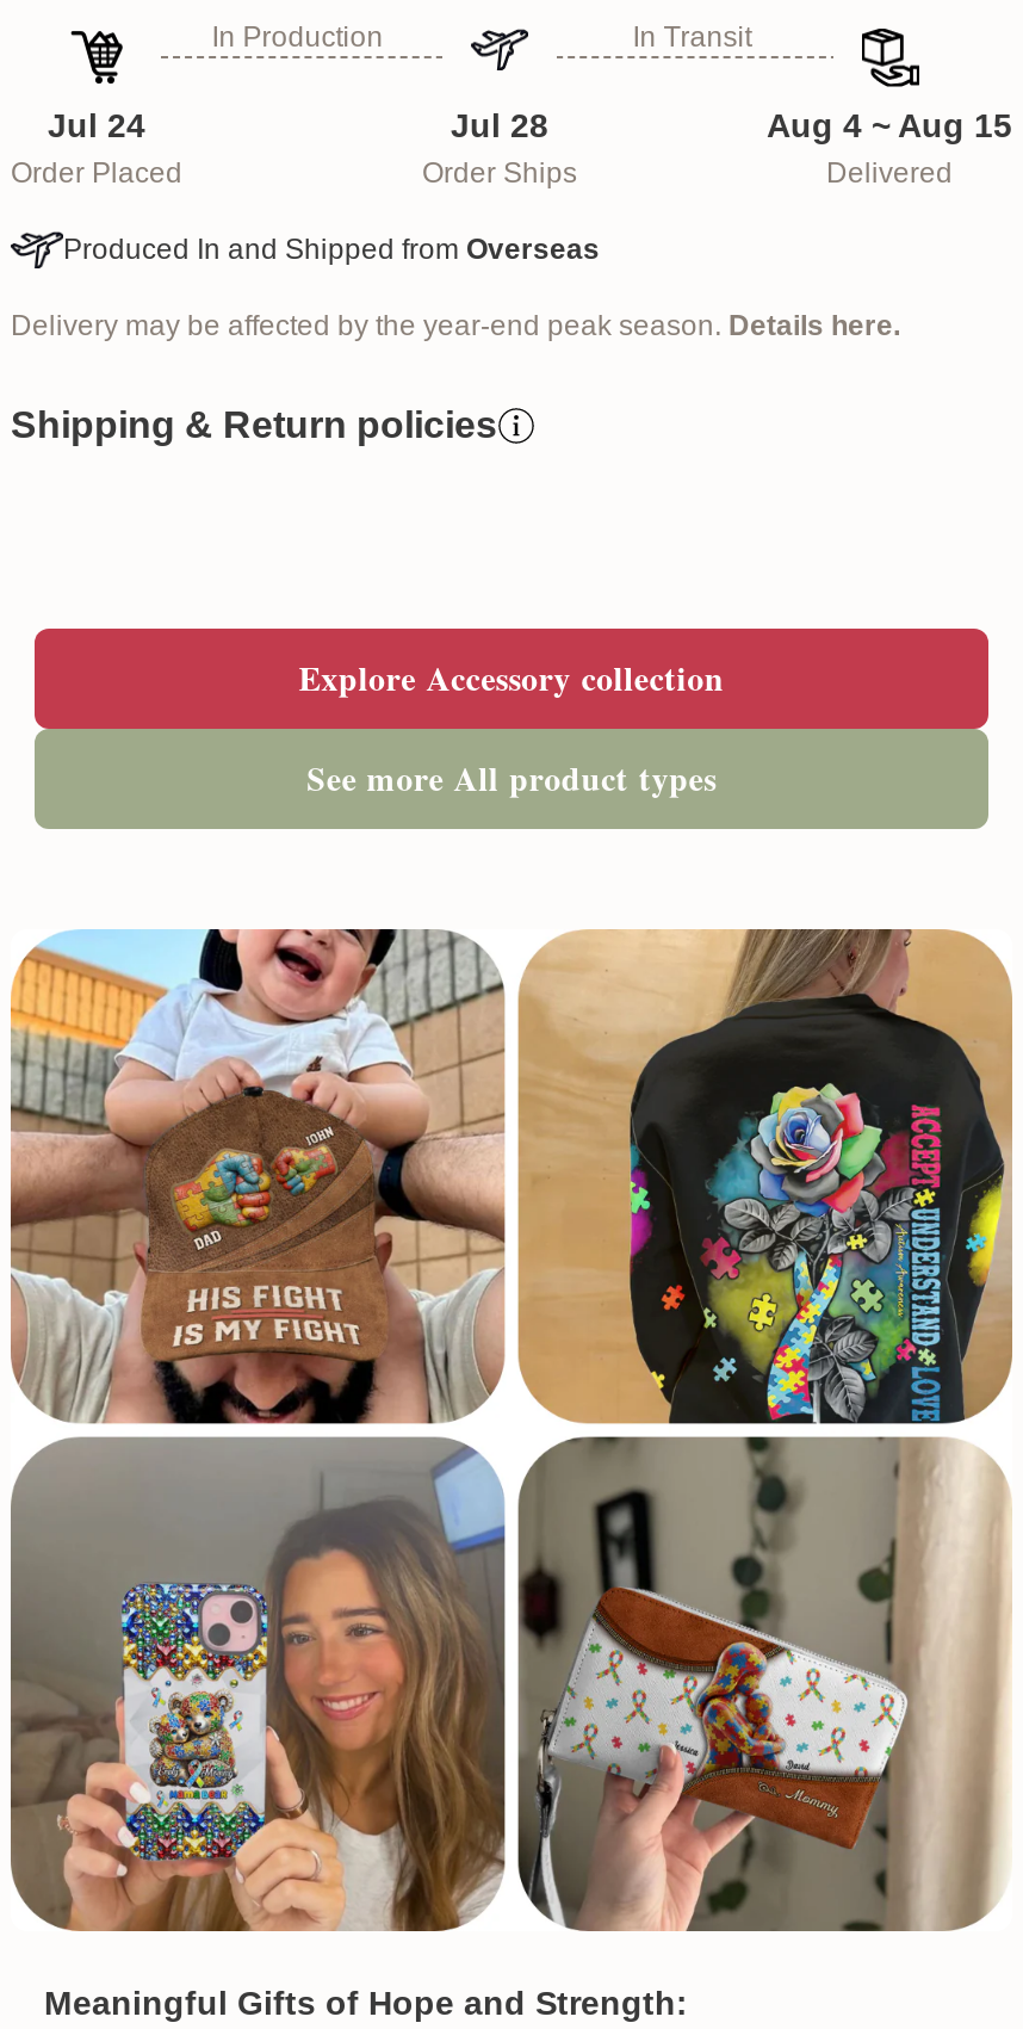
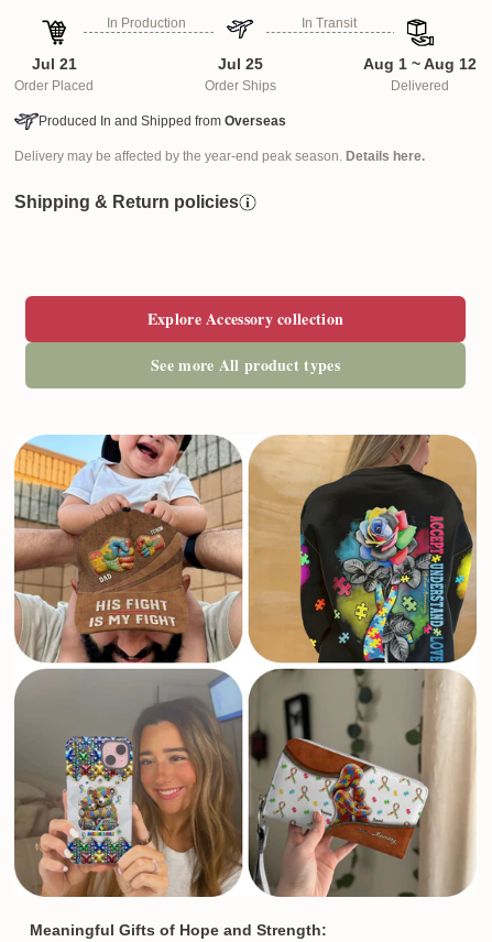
- Jul 24
+ Jul 21

- Jul 28
+ Jul 25

- Aug 4 ~ Aug 15
+ Aug 1 ~ Aug 12
